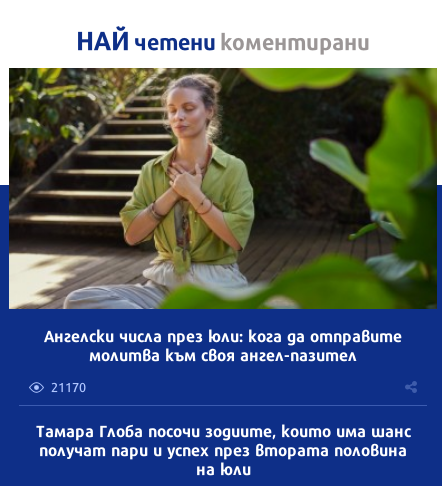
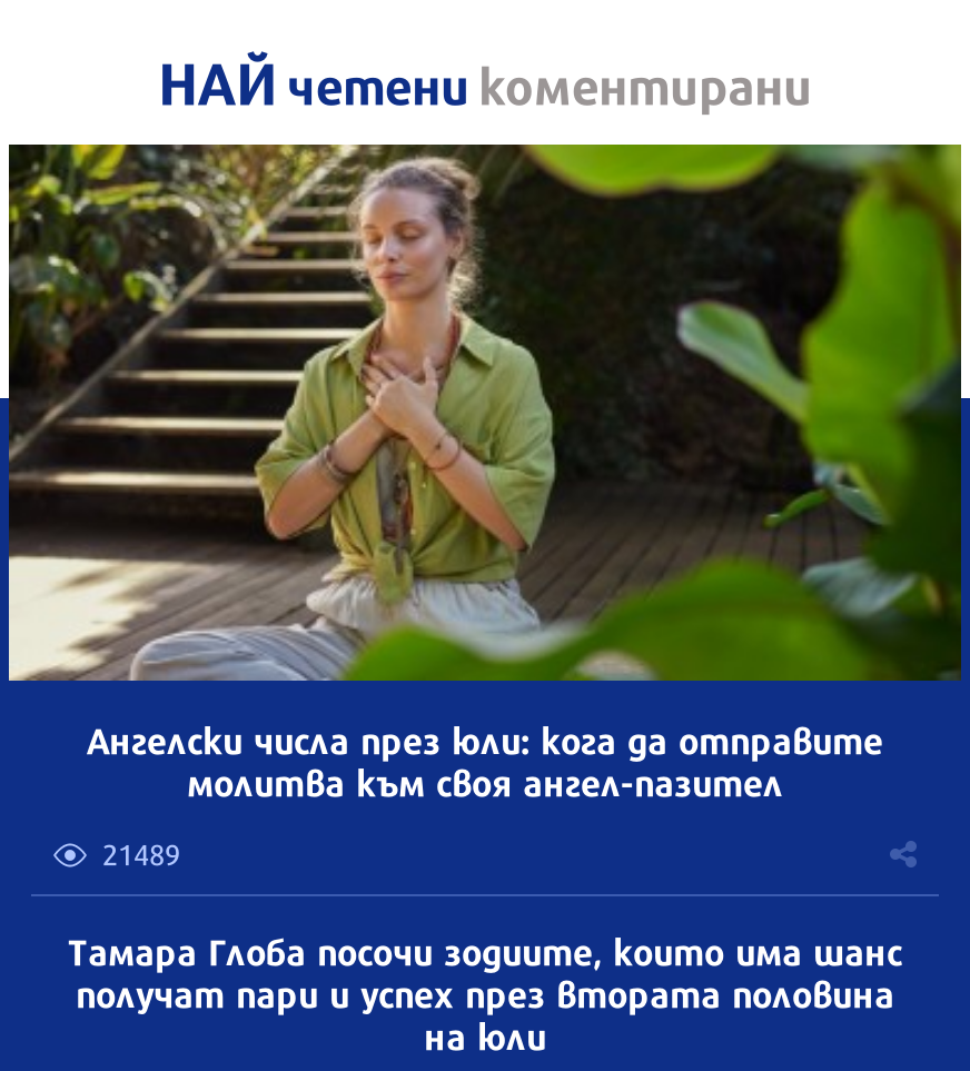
- 21170
+ 21489
